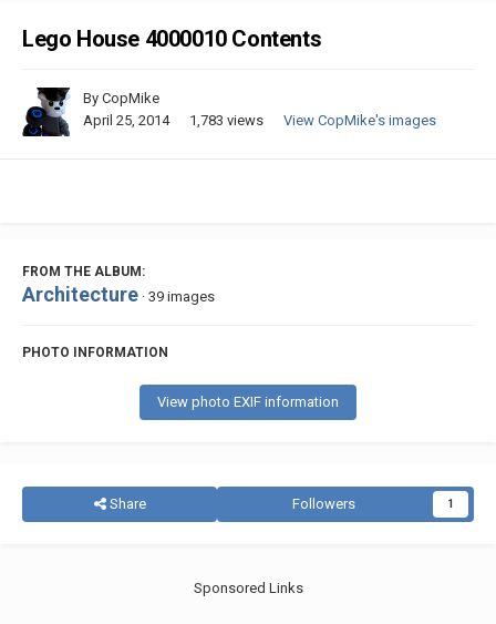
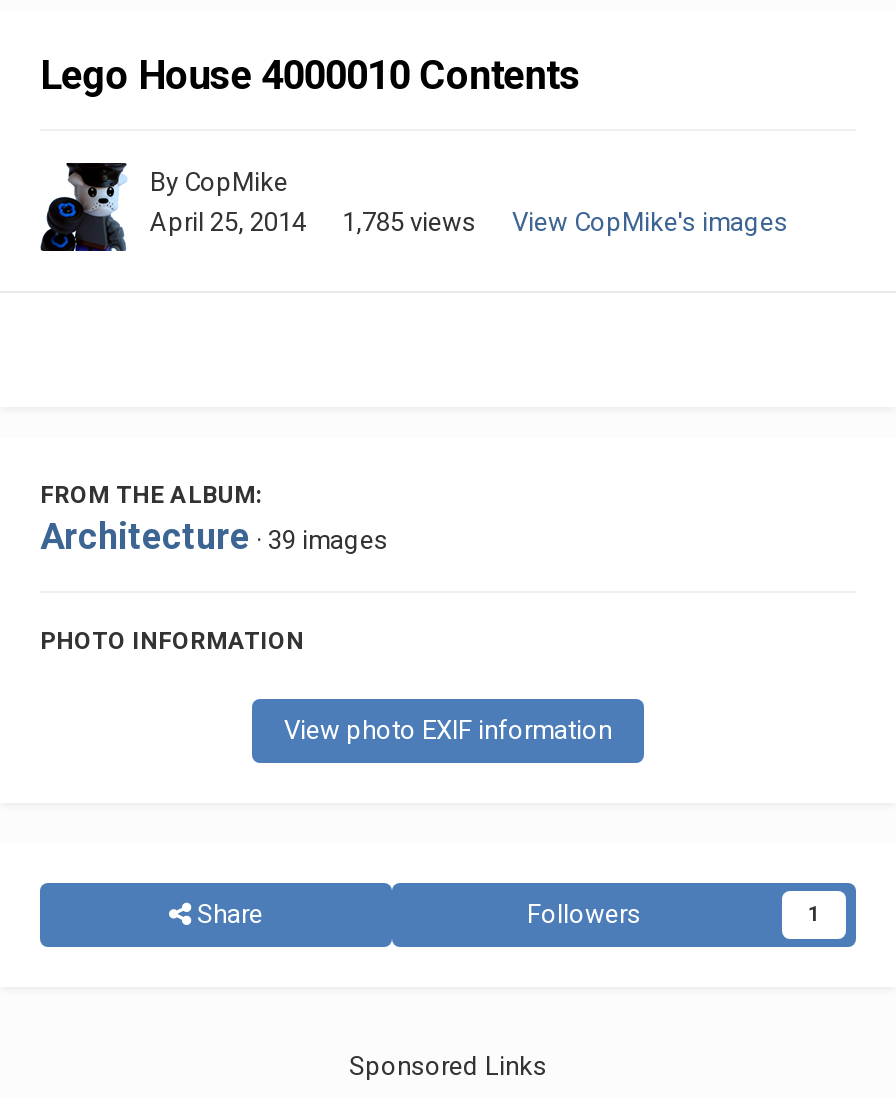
- April 25, 2014 1,783 views View CopMike's images
+ April 25, 2014 1,785 views View CopMike's images
